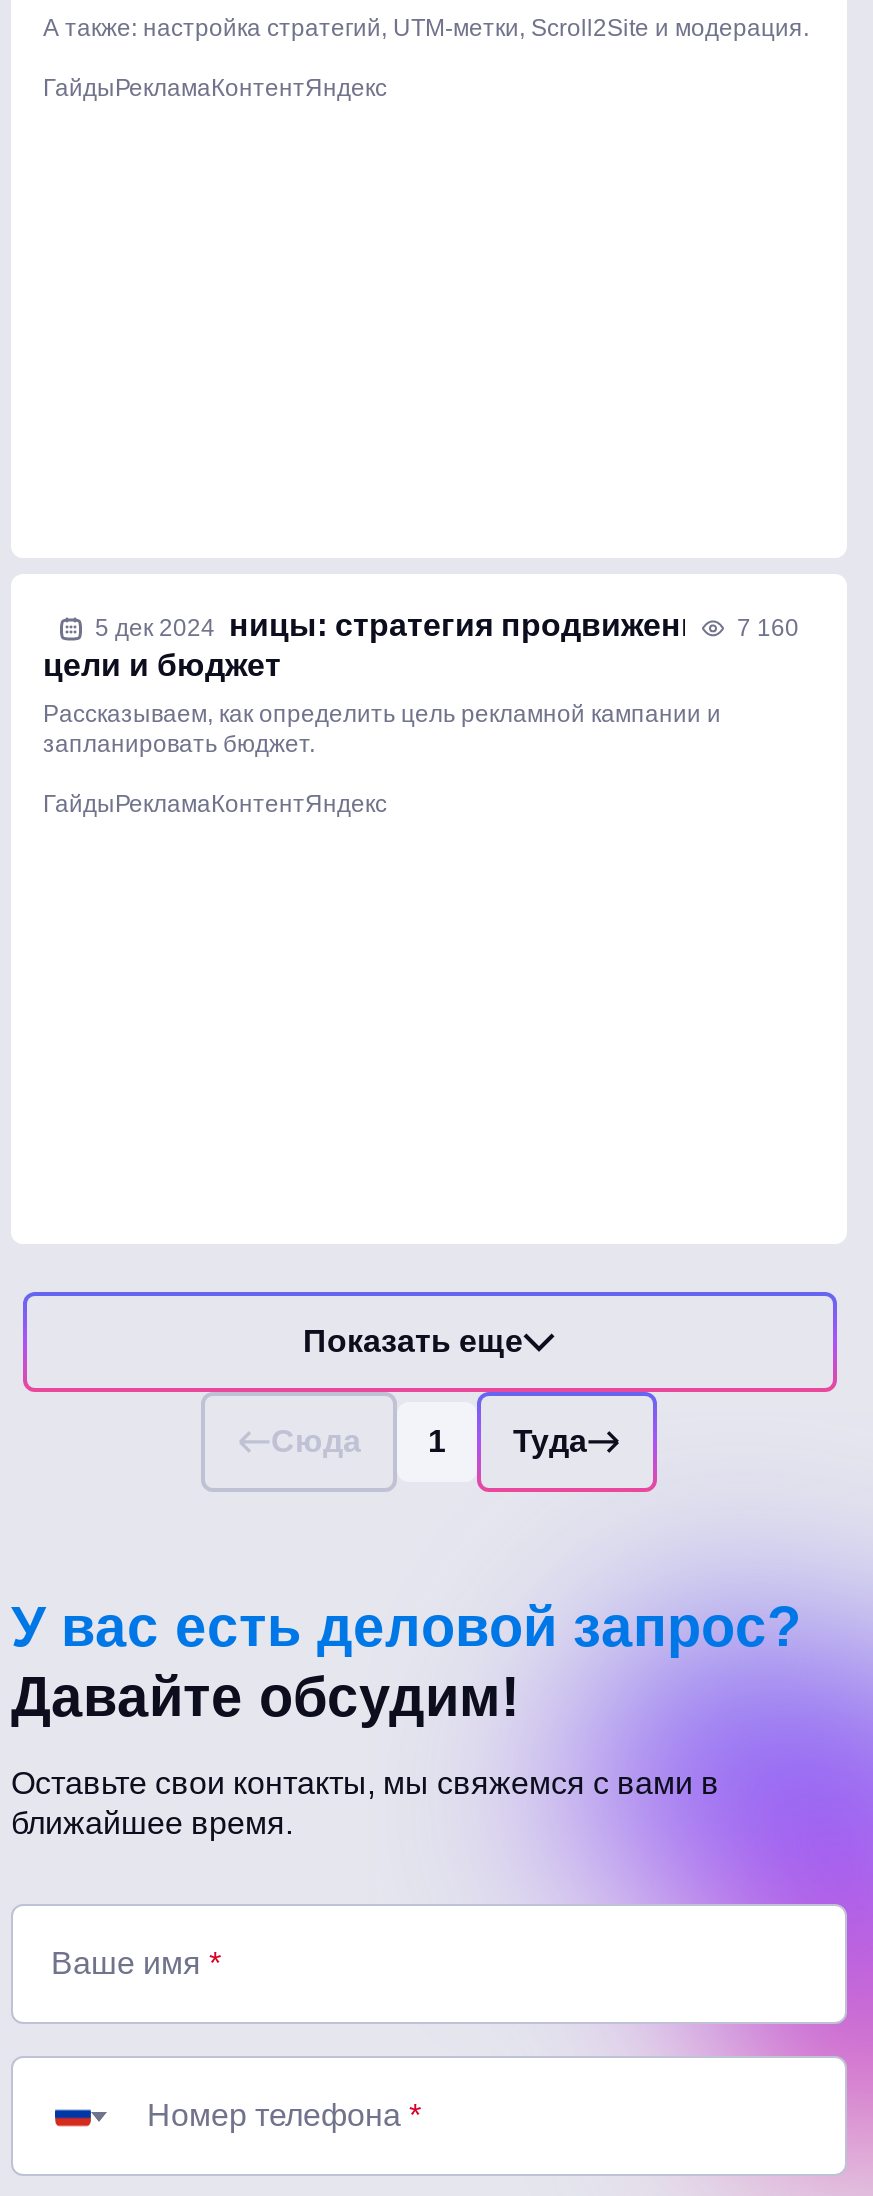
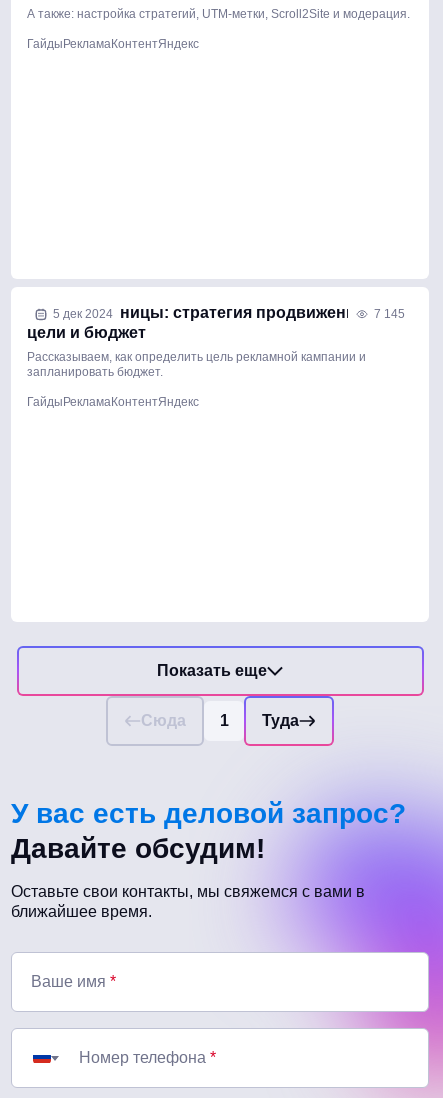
- 7 160
+ 7 145
